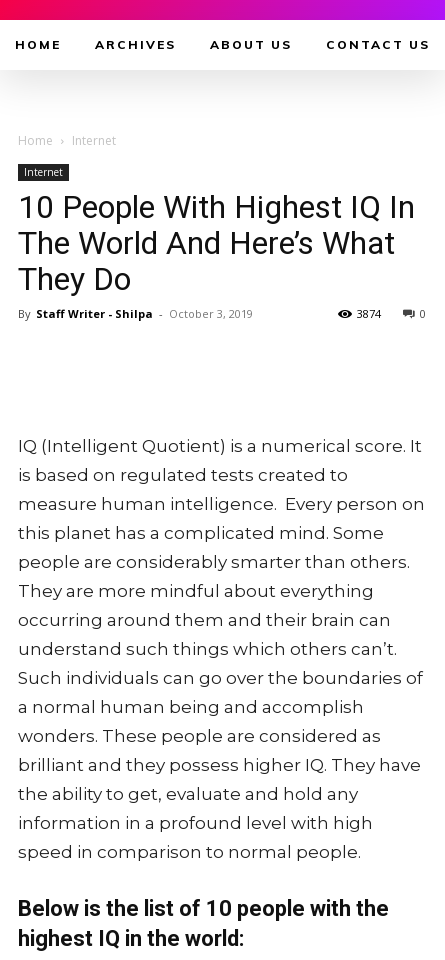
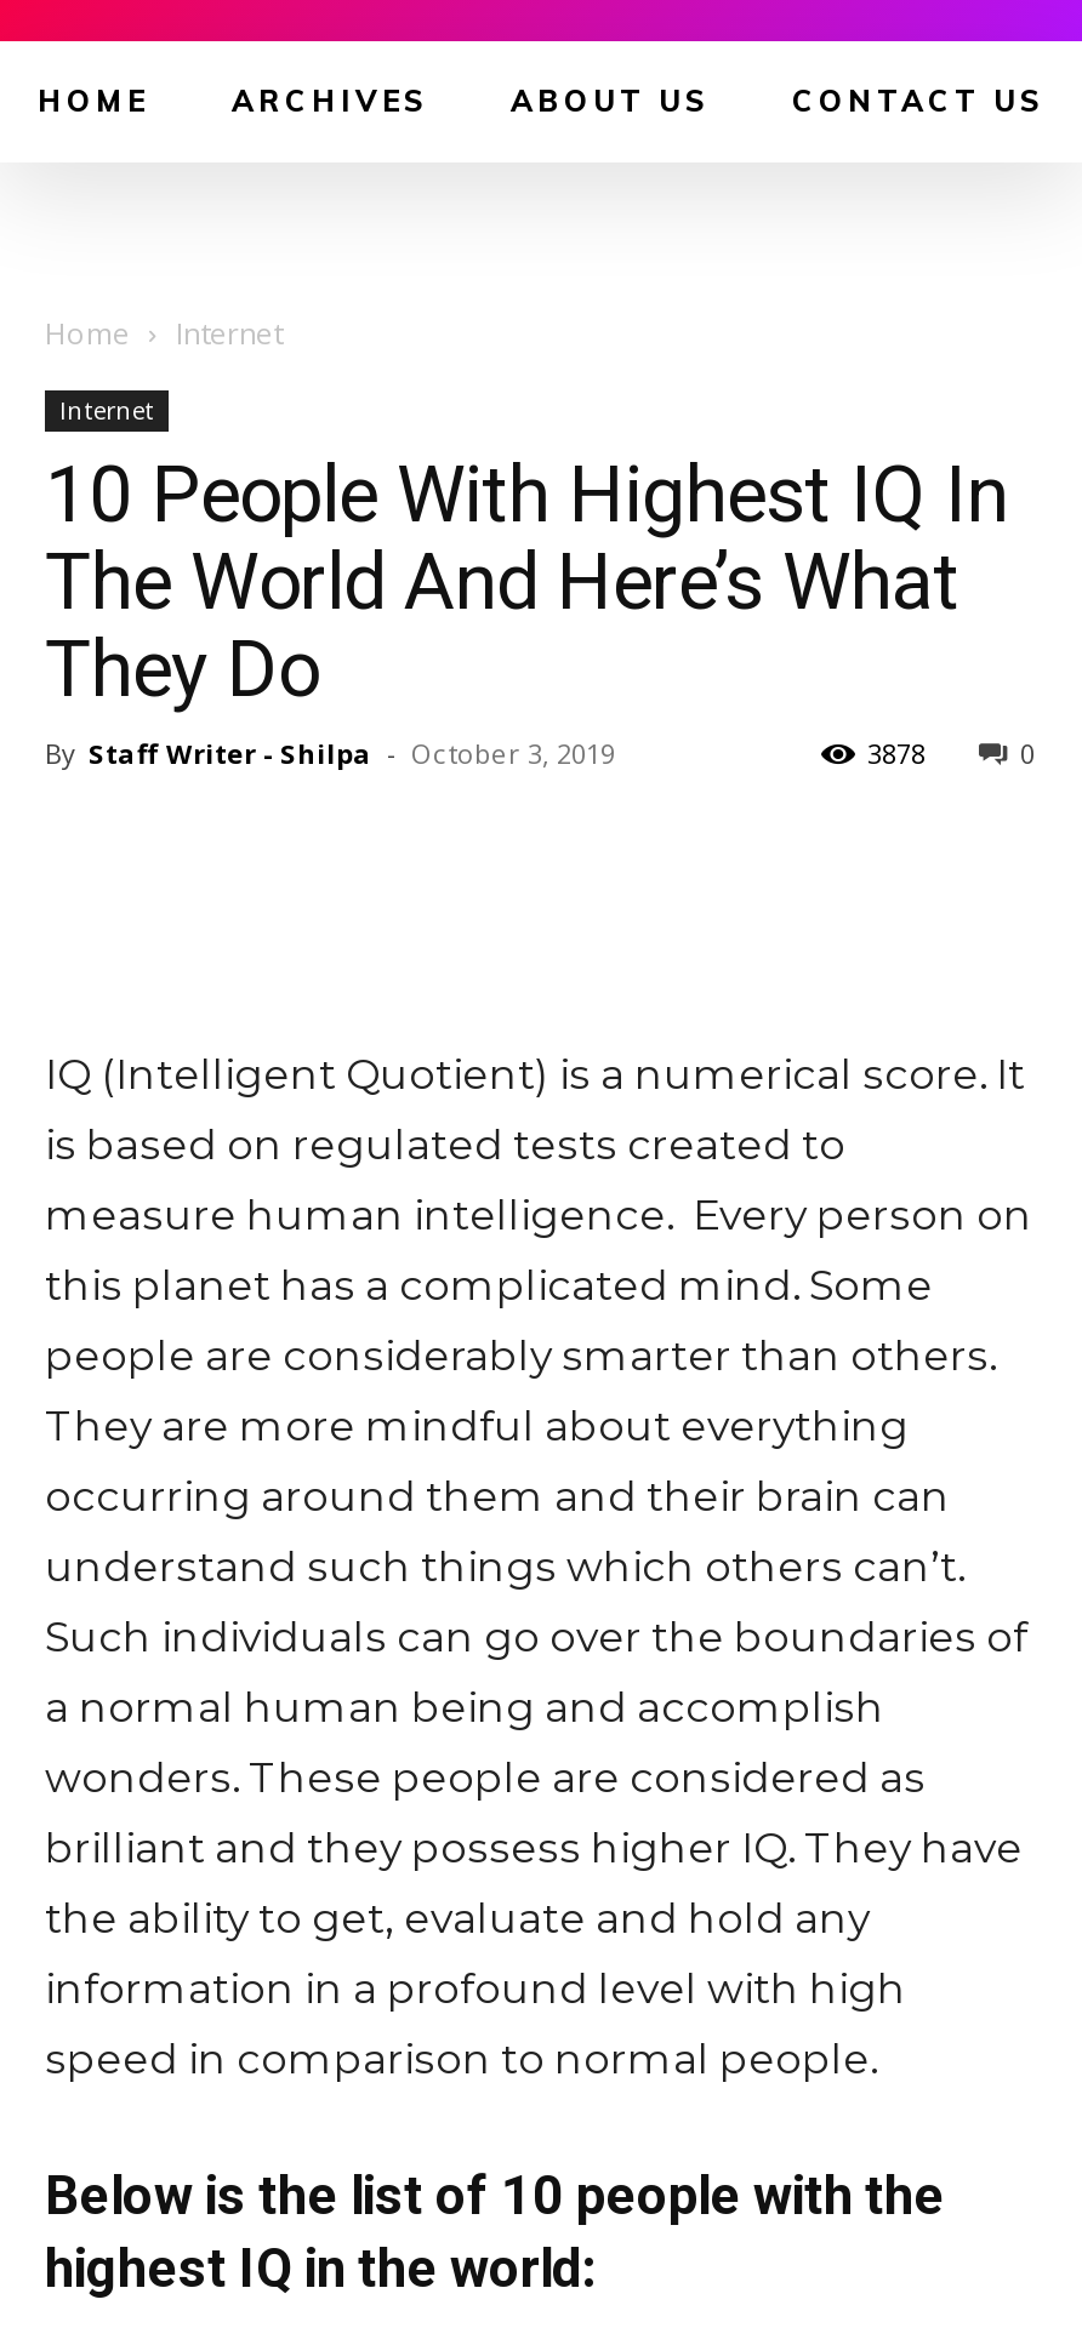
- 3874
+ 3878
